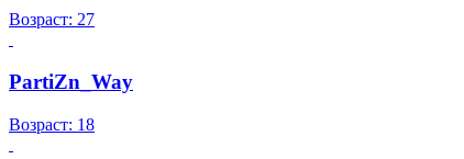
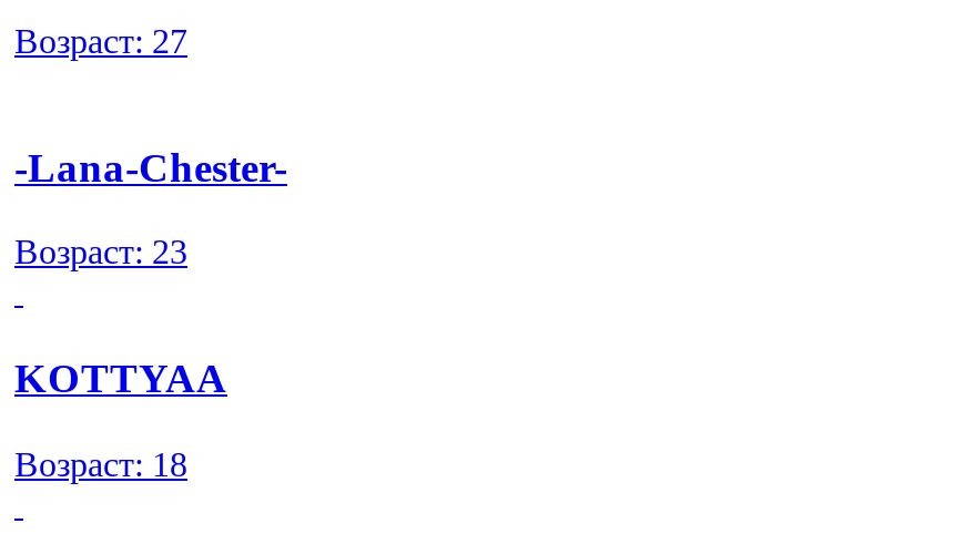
- PartiZn_Way
+ -Lana-Chester-
+ Возраст: 23
+ KOTTYAA
